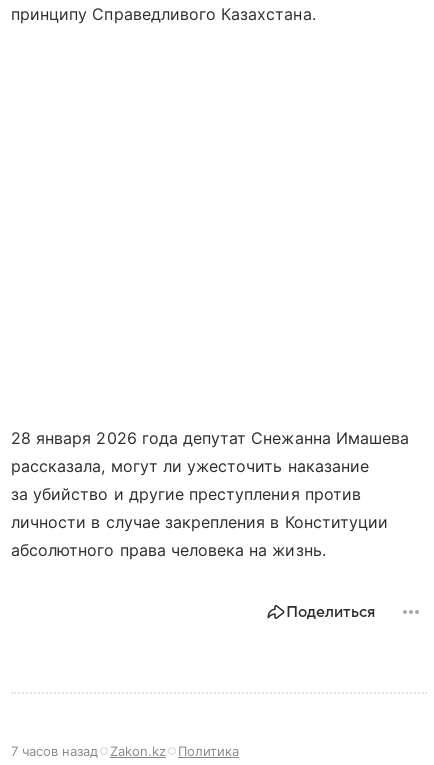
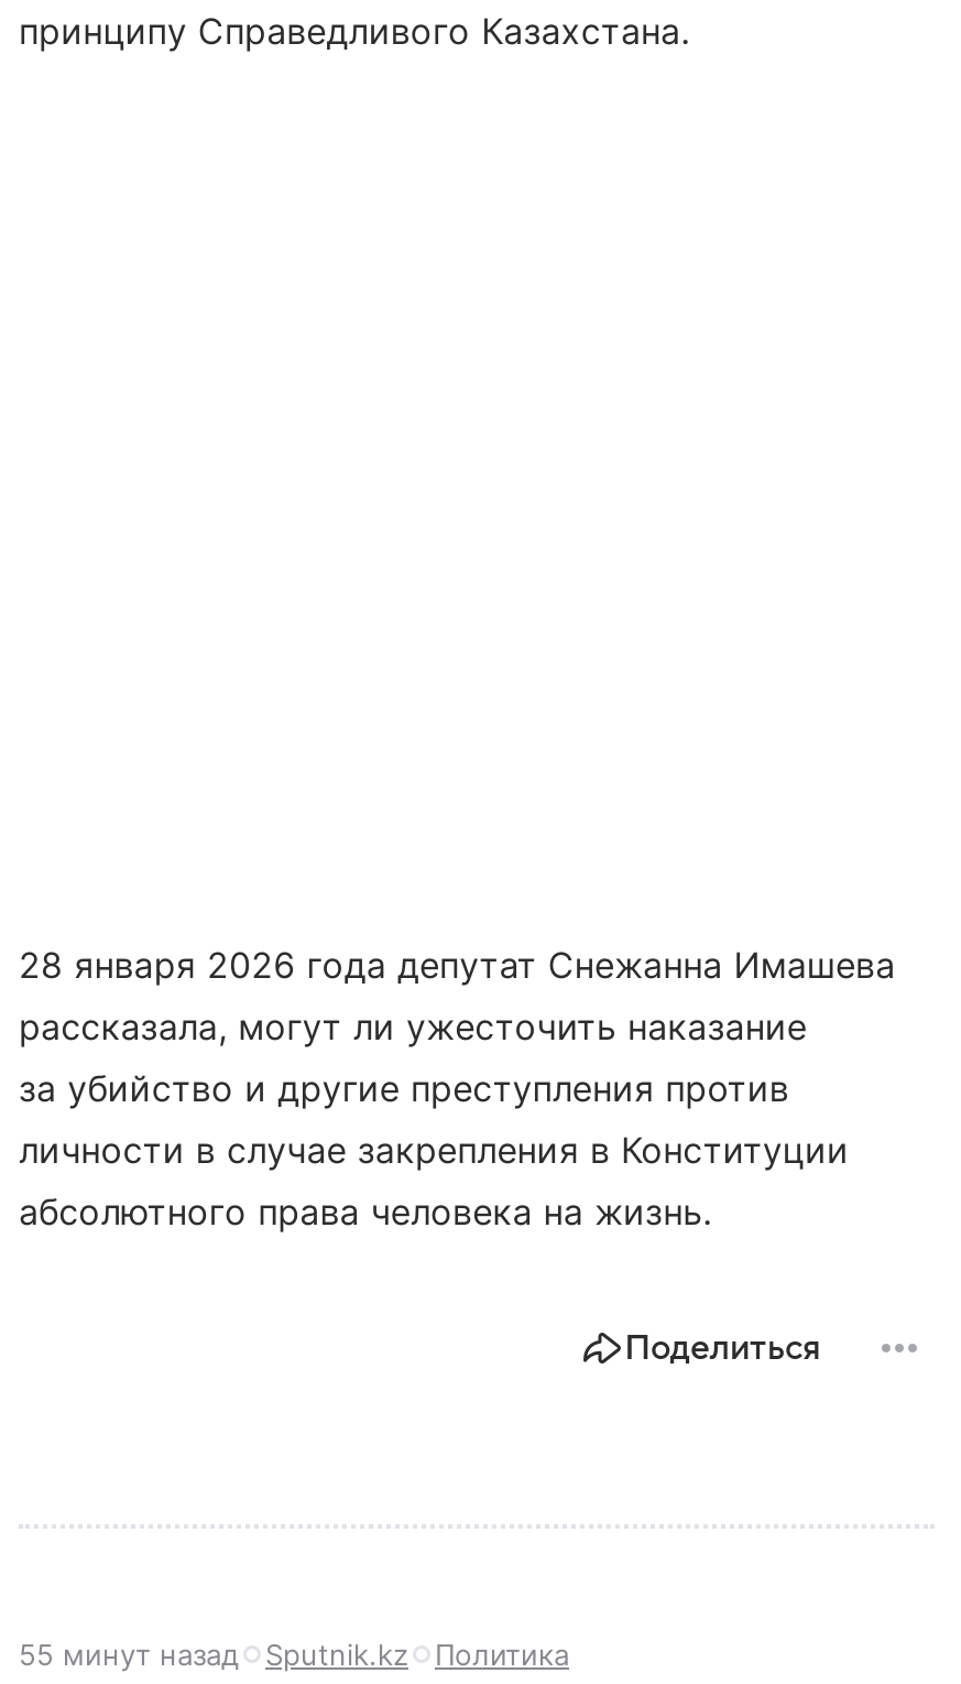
- 7 часов назад
- Zakon.kz
+ 55 минут назад
+ Sputnik.kz
